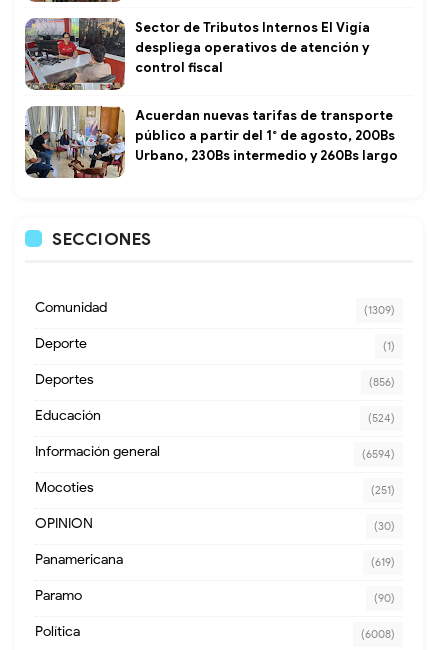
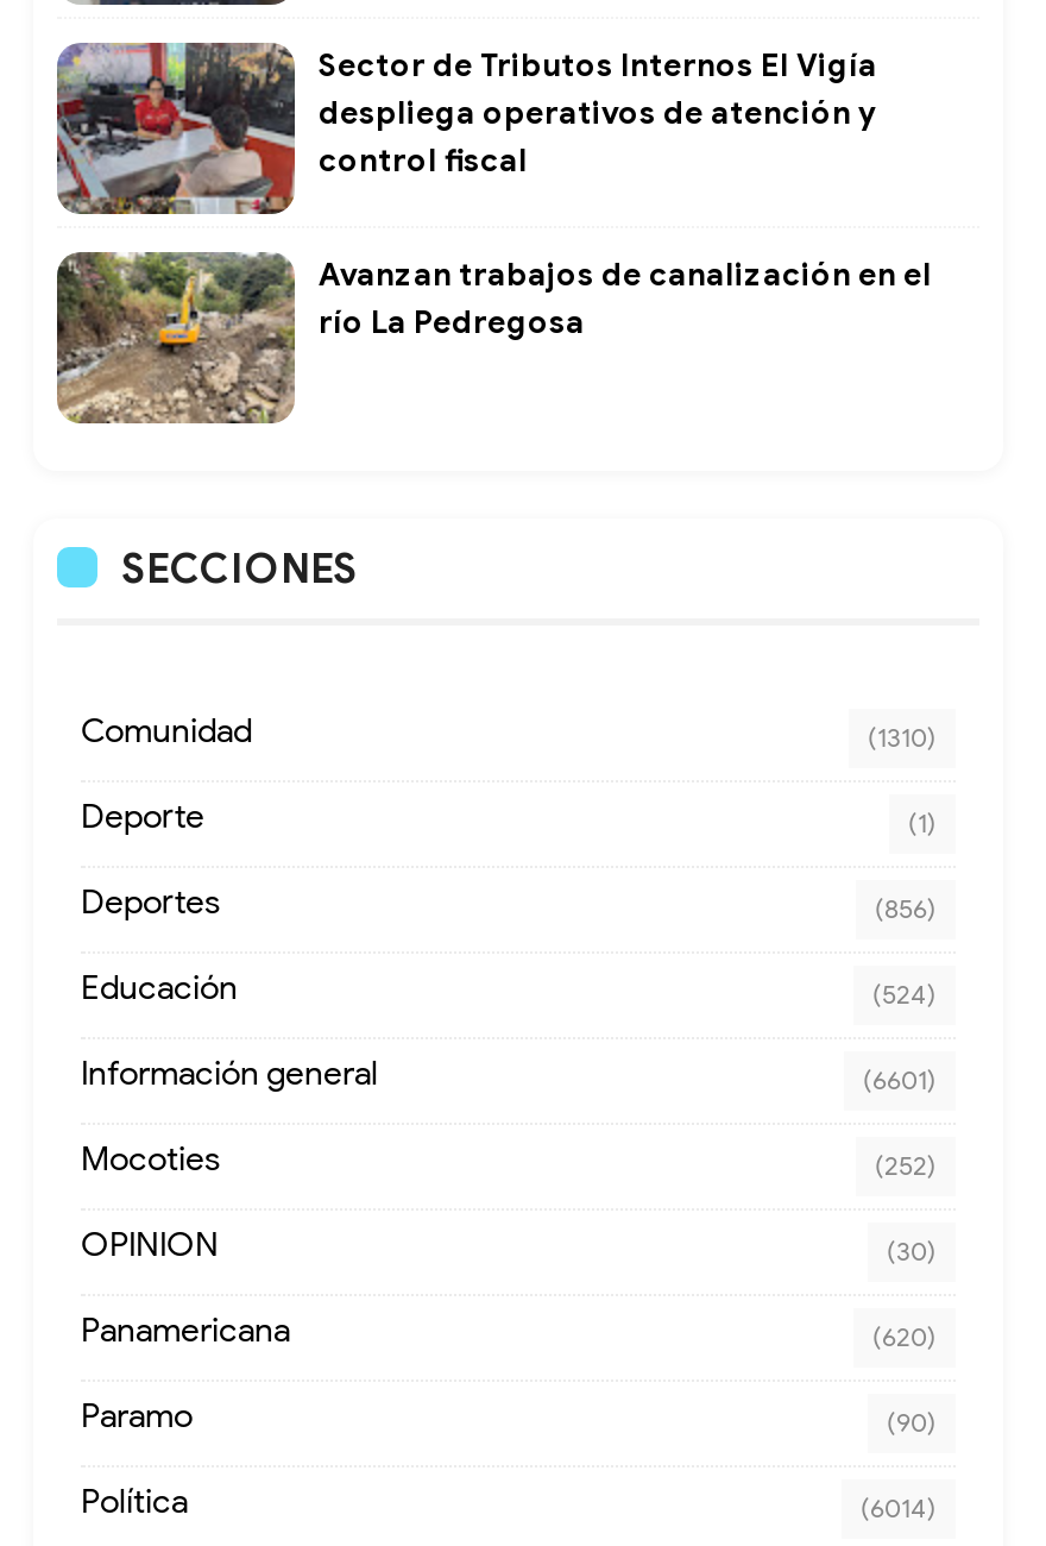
- [image]
- Acuerdan nuevas tarifas de transporte
- público a partir del 1° de agosto, 200Bs
- Urbano, 230Bs intermedio y 260Bs largo
+ [image]
+ Avanzan trabajos de canalización en el
+ río La Pedregosa

- (1309)
+ (1310)

- (6594)
+ (6601)

- (251)
+ (252)

- (619)
+ (620)

- (6008)
+ (6014)
